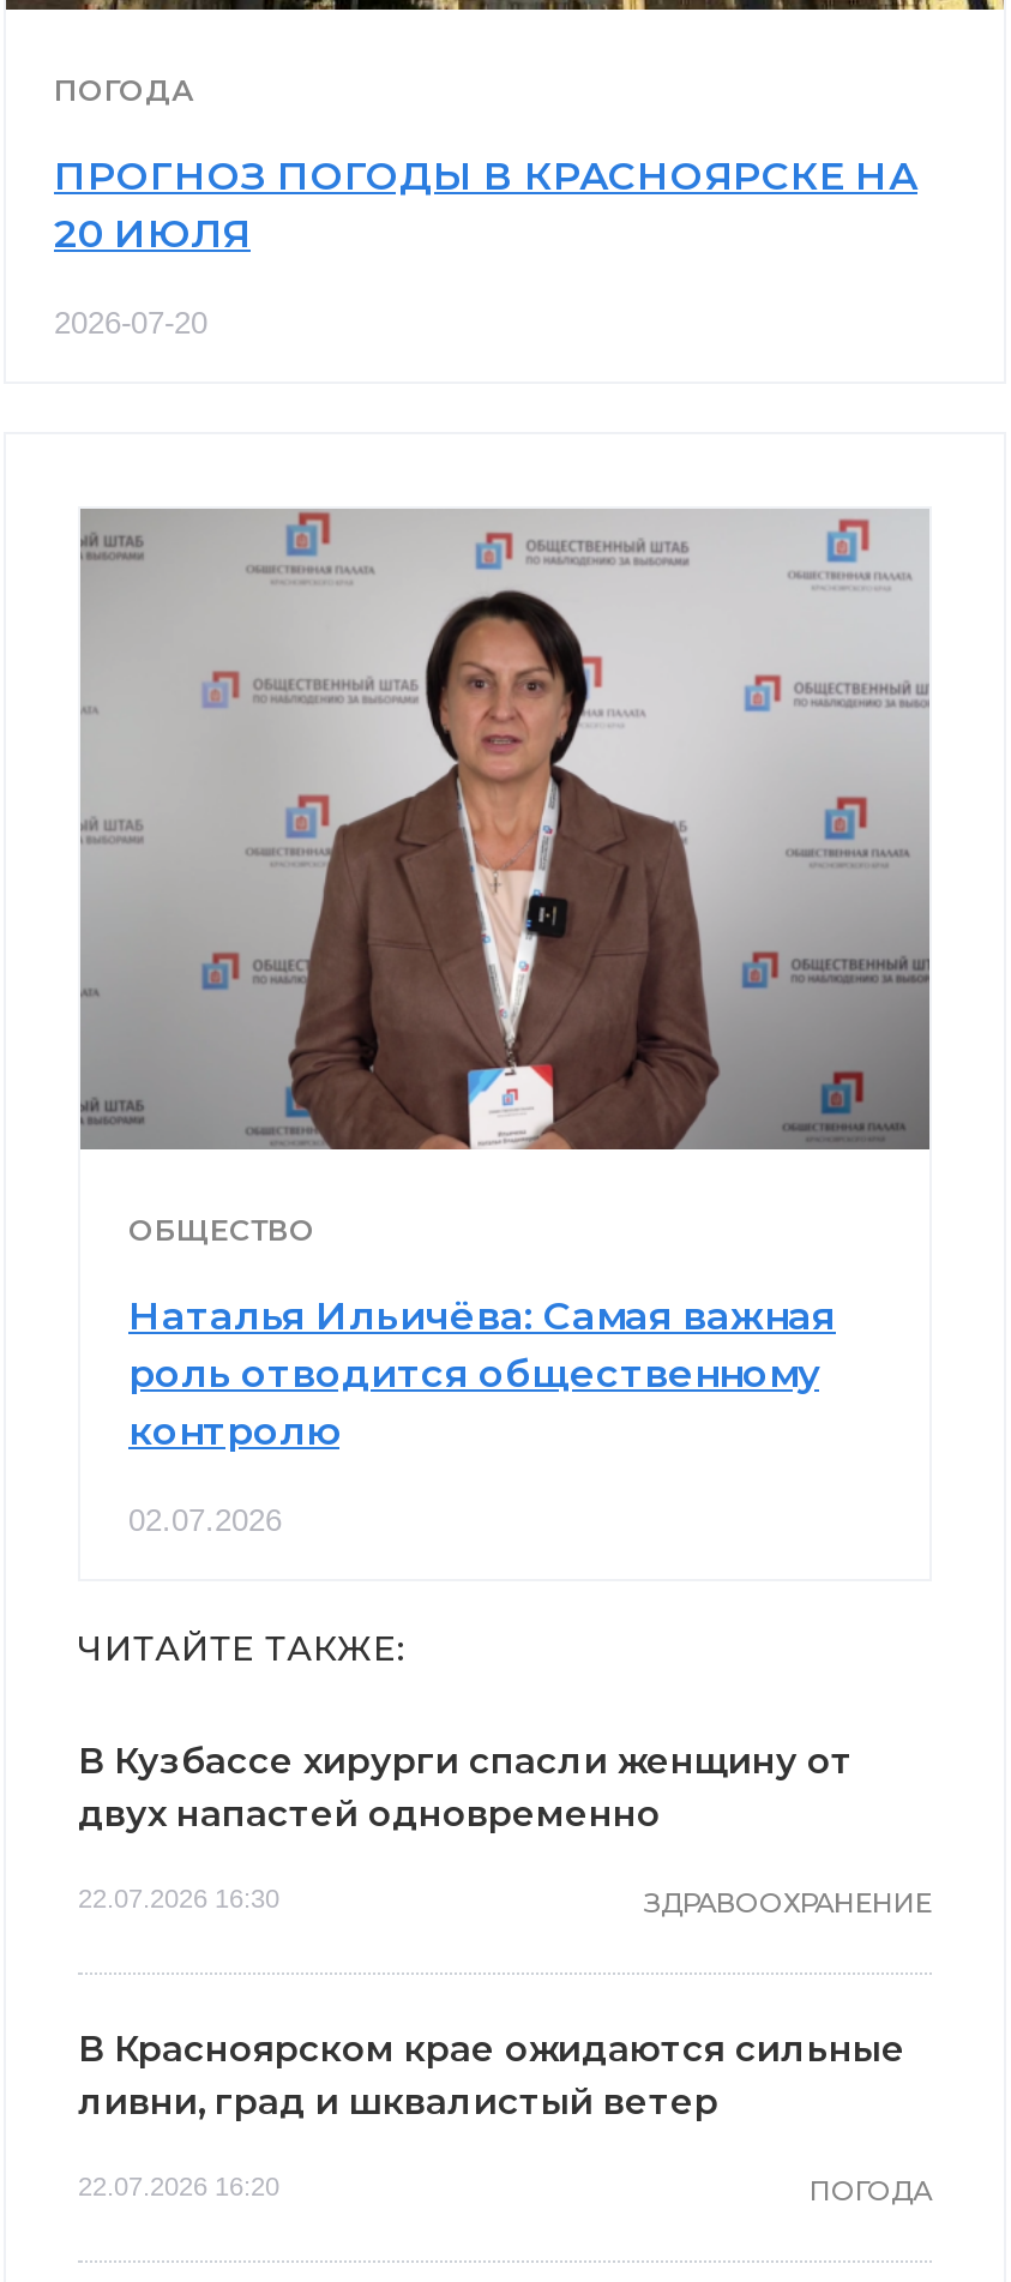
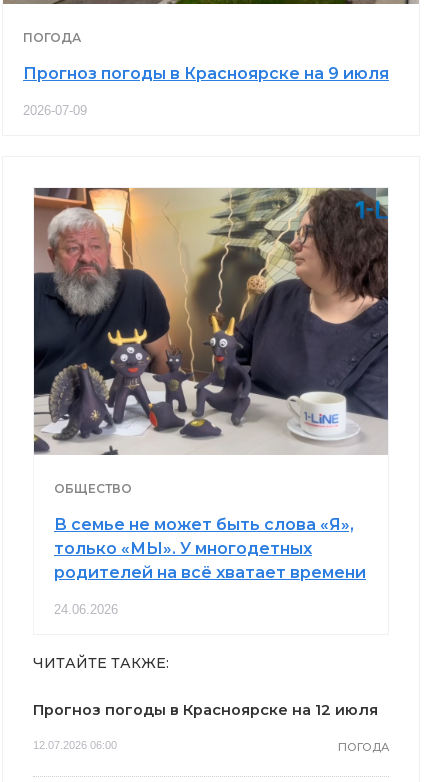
- ПРОГНОЗ ПОГОДЫ В КРАСНОЯРСКЕ НА
- 20 ИЮЛЯ
+ Прогноз погоды в Красноярске на 9 июля

- 2026-07-20
+ 2026-07-09

- [image]
+ [image]

- Наталья Ильичёва: Самая важная
- роль отводится общественному
- контролю
+ В семье не может быть слова «Я»,
+ только «МЫ». У многодетных
+ родителей на всё хватает времени

- 02.07.2026
+ 24.06.2026

- В Кузбассе хирурги спасли женщину от
- двух напастей одновременно
- 22.07.2026 16:30
- ЗДРАВООХРАНЕНИЕ
- В Красноярском крае ожидаются сильные
- ливни, град и шквалистый ветер
- 22.07.2026 16:20
+ Прогноз погоды в Красноярске на 12 июля
+ 12.07.2026 06:00
